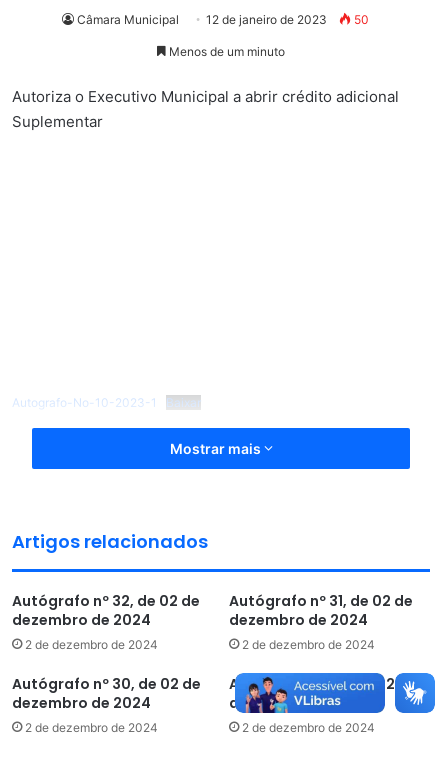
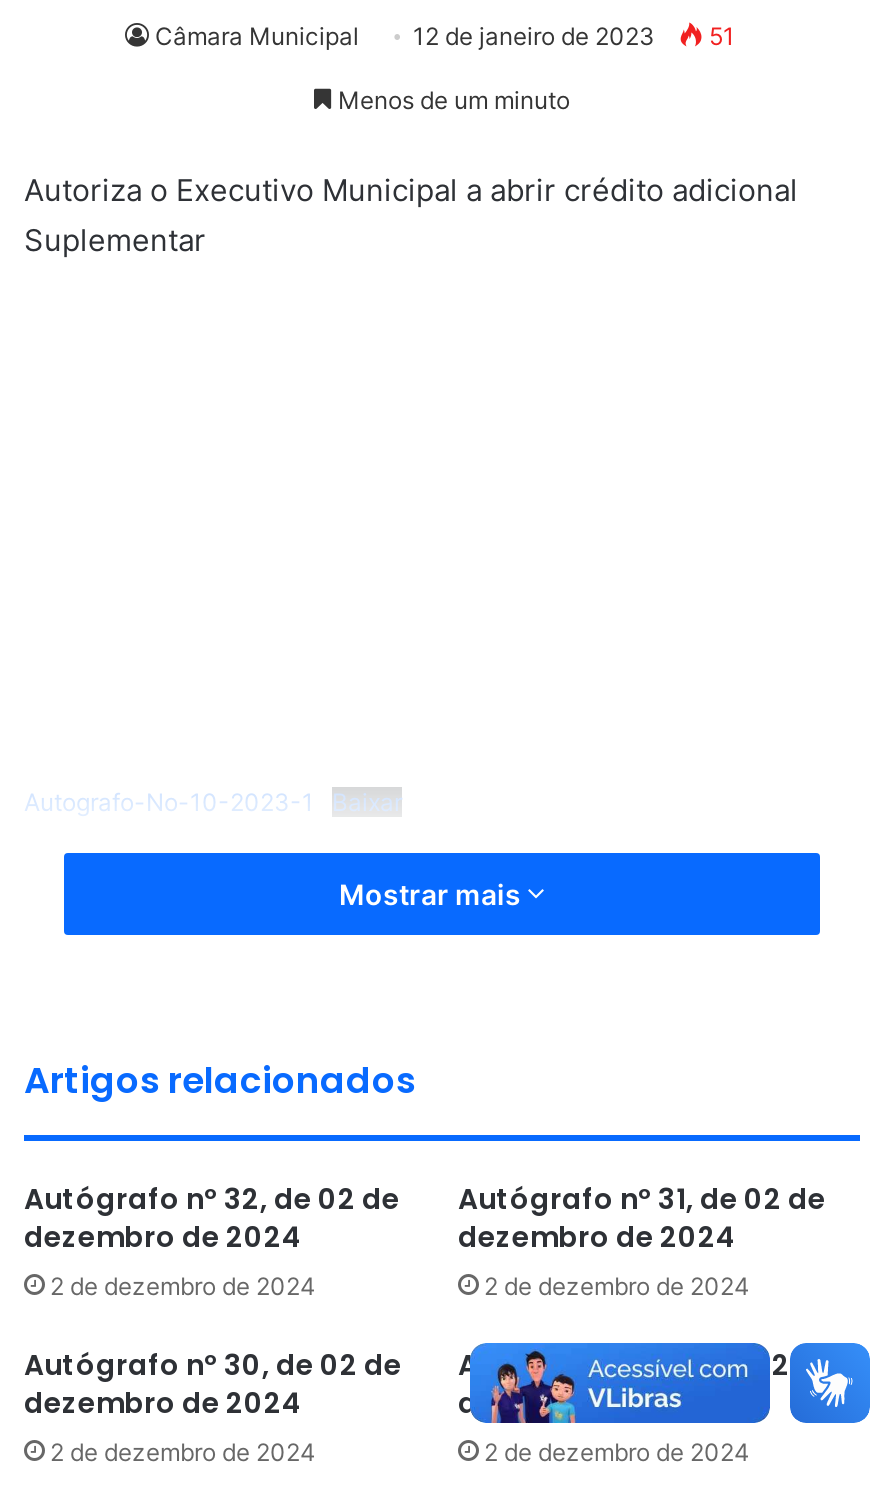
- Câmara Municipal 12 de janeiro de 2023 50
+ Câmara Municipal 12 de janeiro de 2023 51
